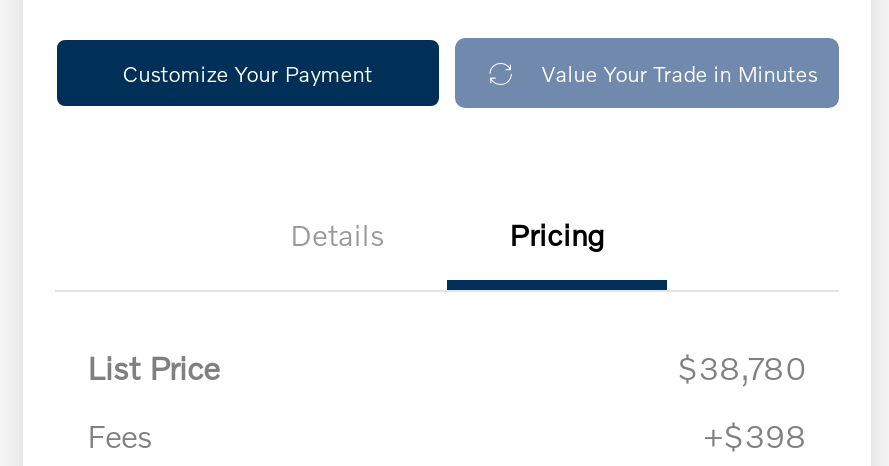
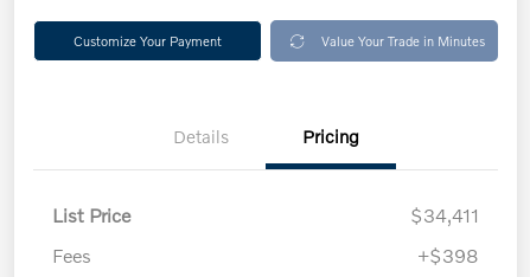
- $38,780
+ $34,411
